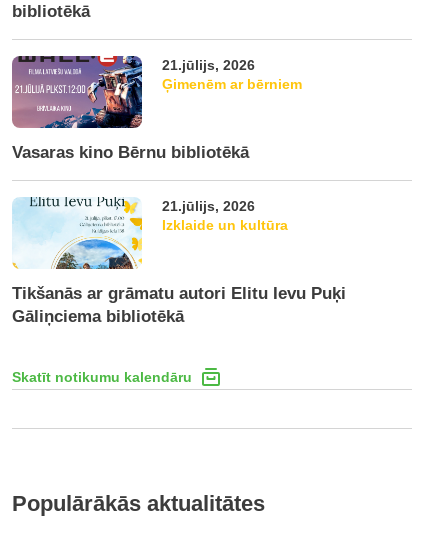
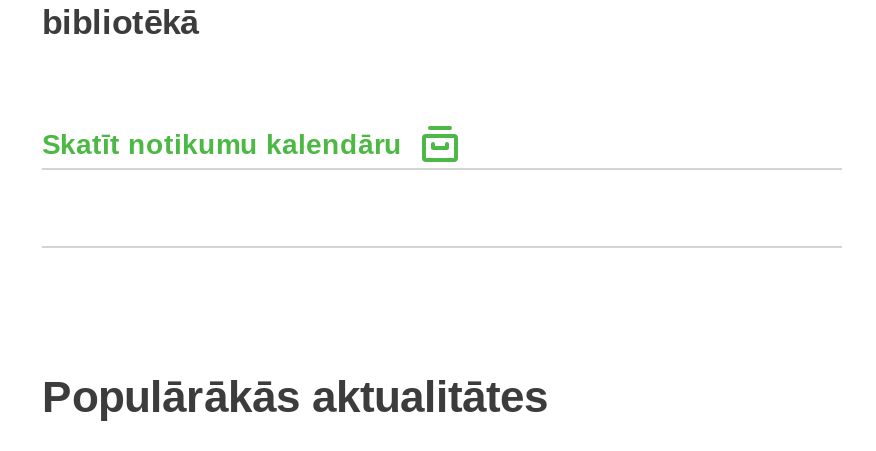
- [image]
- Vasaras kino Bērnu bibliotēkā
- 21.jūlijs, 2026
- Izklaide un kultūra

- 21.jūlijs, 2026
- Ģimenēm ar bērniem

- [image]
- Tikšanās ar grāmatu autori Elitu Ievu Puķi
- Gāliņciema bibliotēkā
